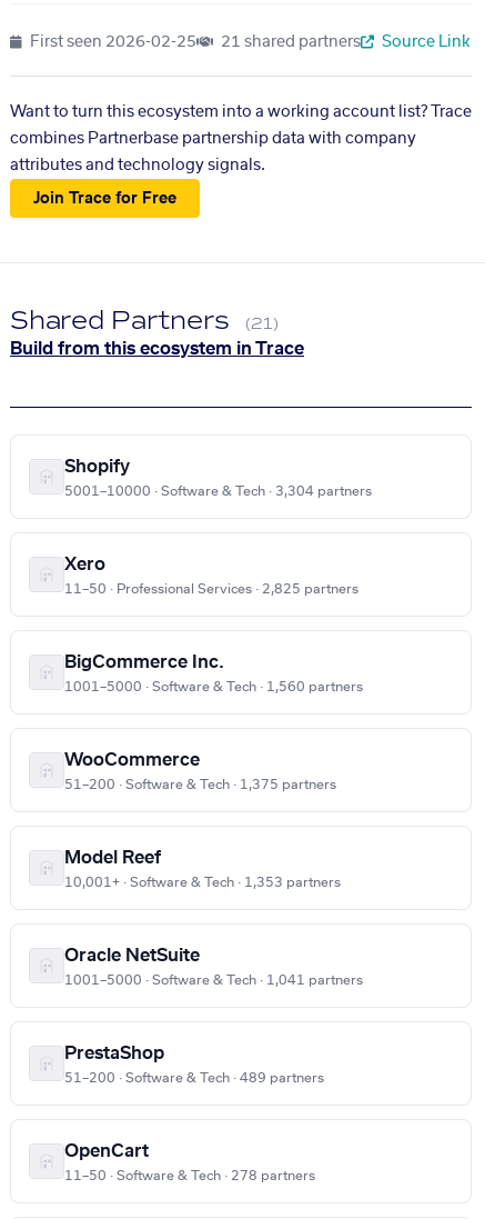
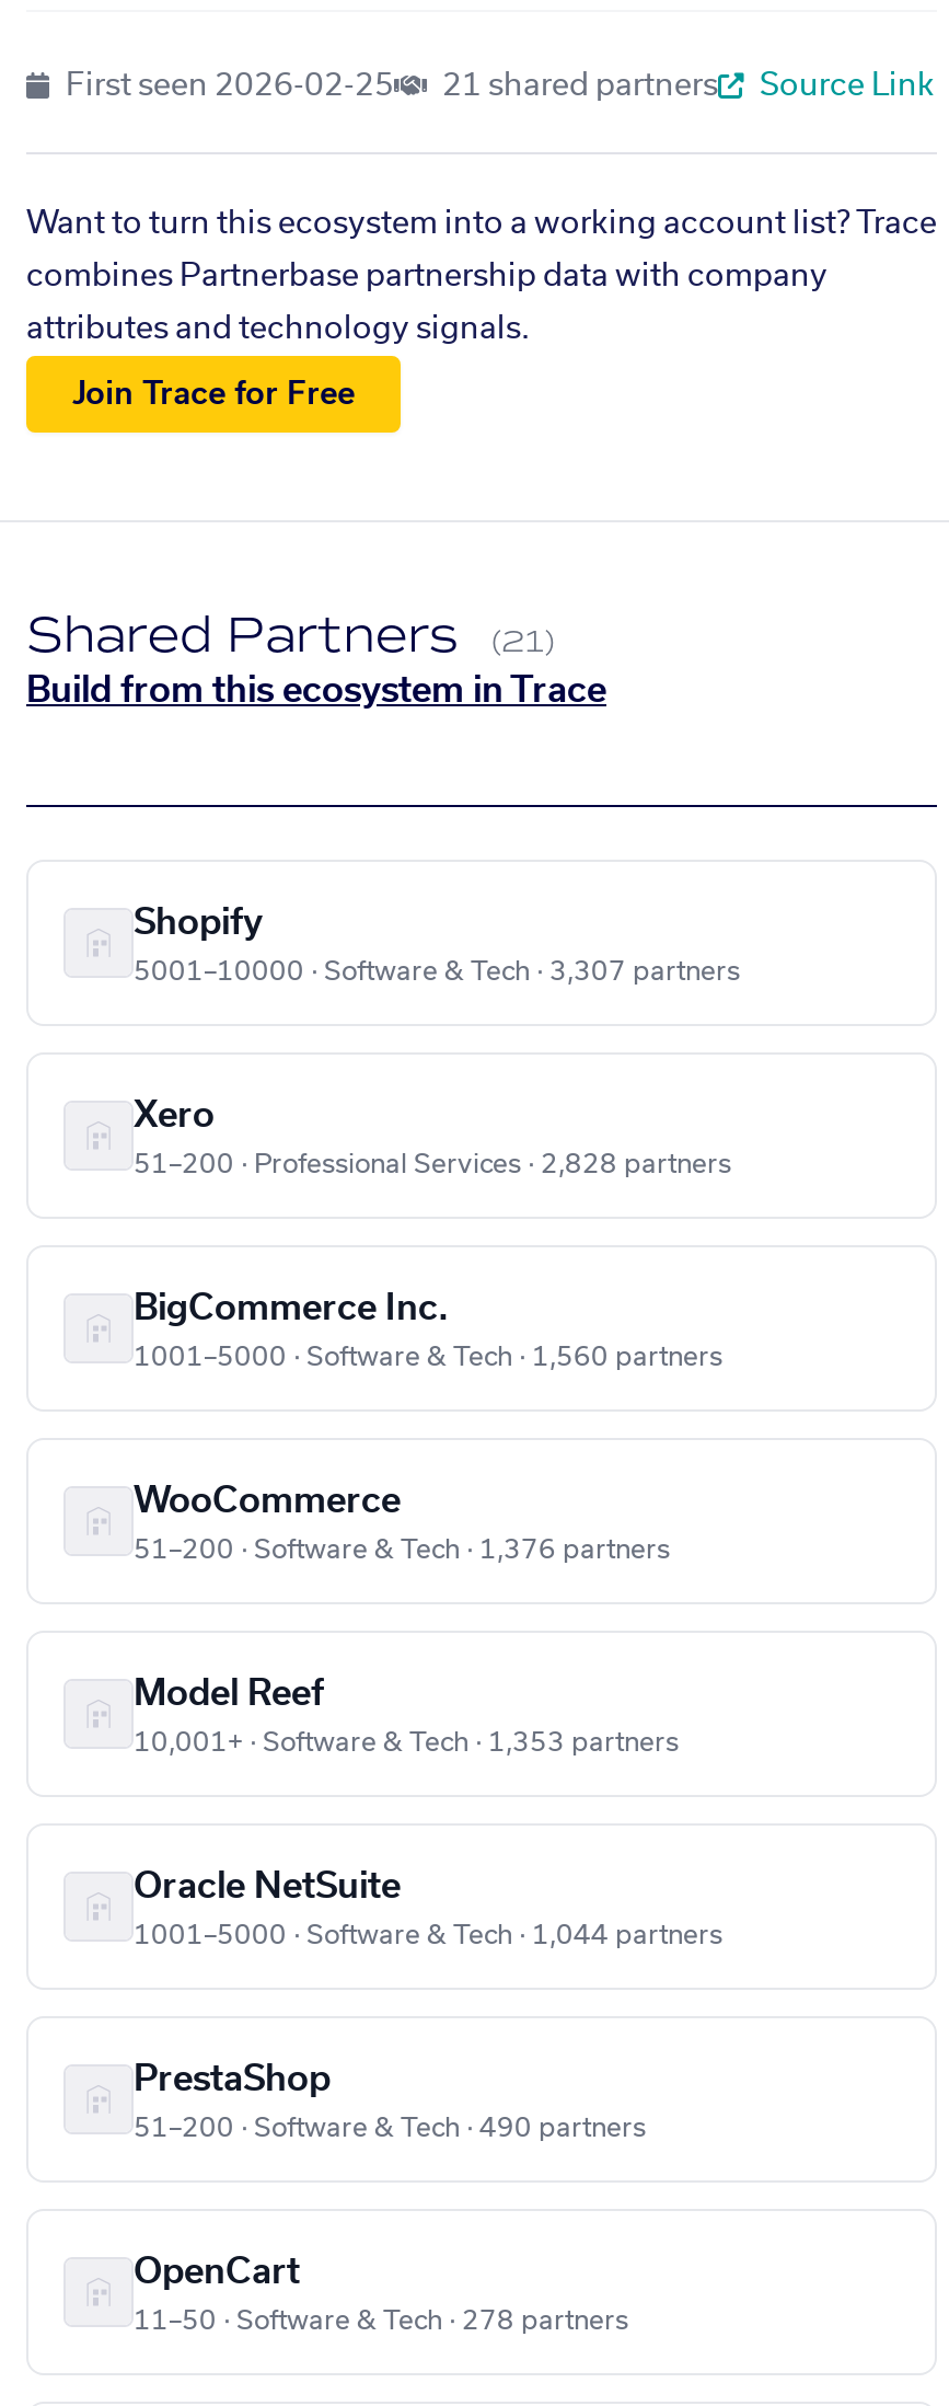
- 5001–10000 · Software & Tech · 3,304 partners
+ 5001–10000 · Software & Tech · 3,307 partners

- 11–50 · Professional Services · 2,825 partners
+ 51–200 · Professional Services · 2,828 partners

- 51–200 · Software & Tech · 1,375 partners
+ 51–200 · Software & Tech · 1,376 partners

- 1001–5000 · Software & Tech · 1,041 partners
+ 1001–5000 · Software & Tech · 1,044 partners

- 51–200 · Software & Tech · 489 partners
+ 51–200 · Software & Tech · 490 partners
